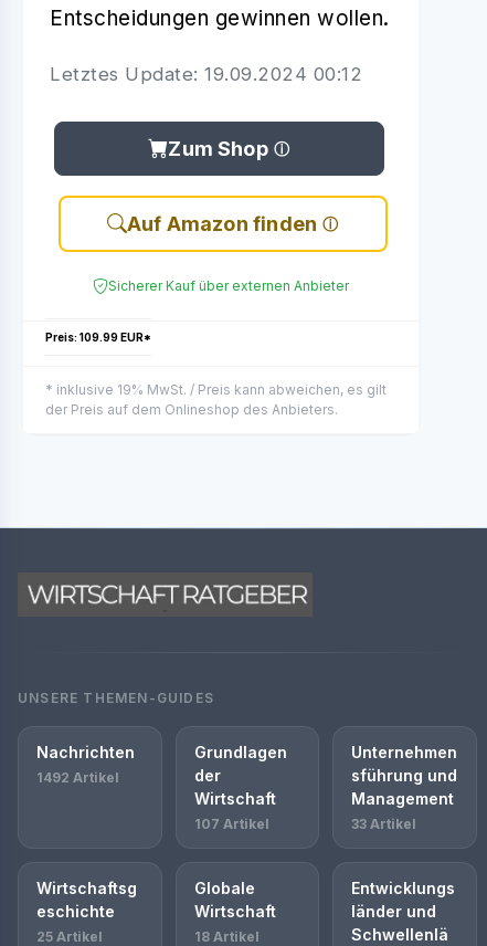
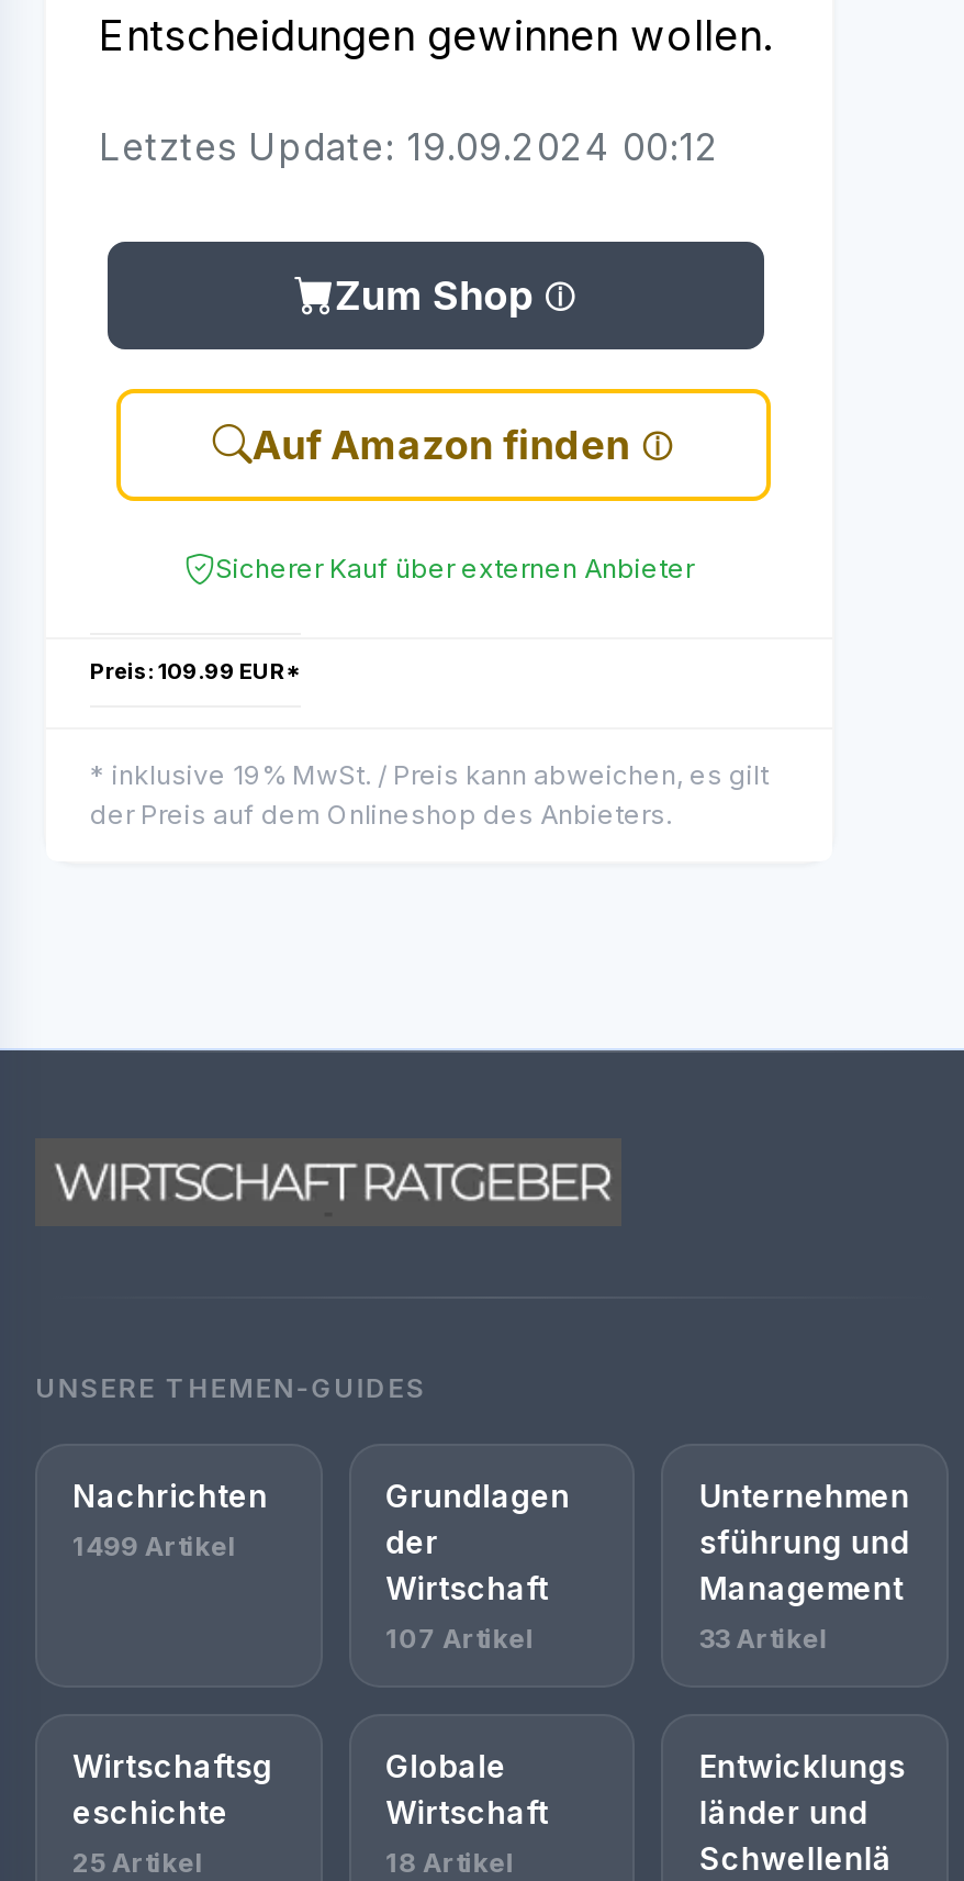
- 1492 Artikel
+ 1499 Artikel
